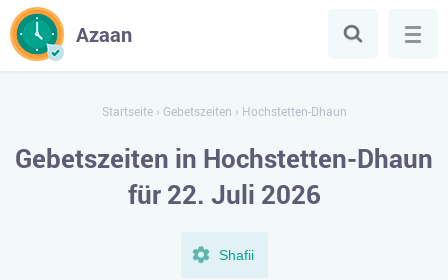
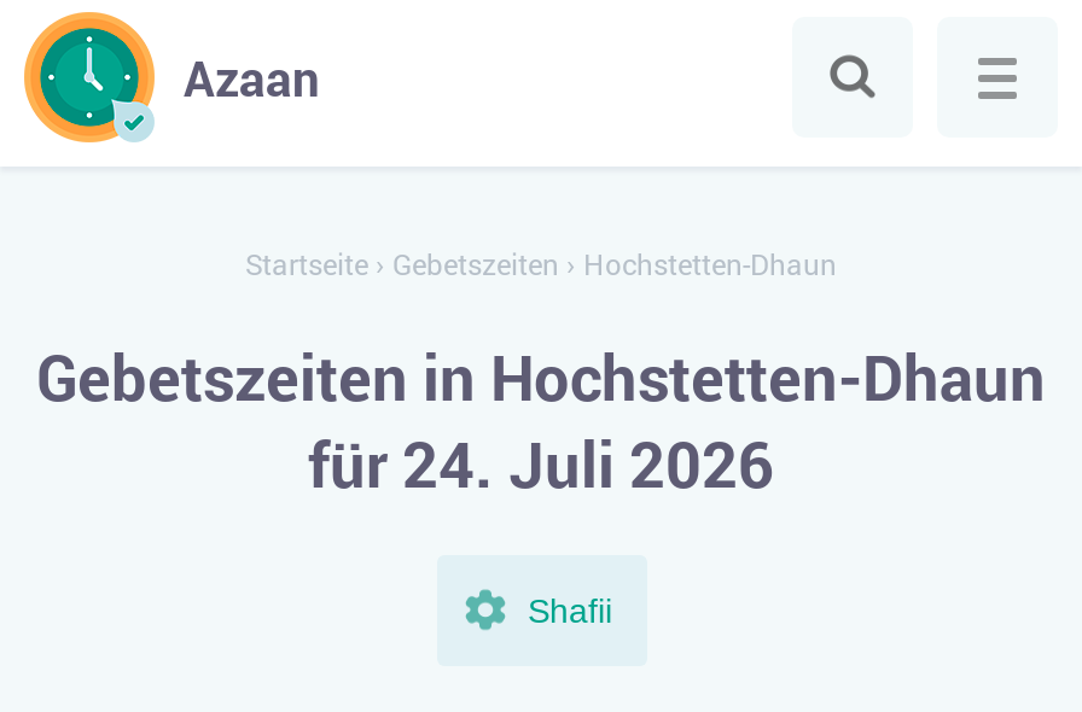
- für 22. Juli 2026
+ für 24. Juli 2026
